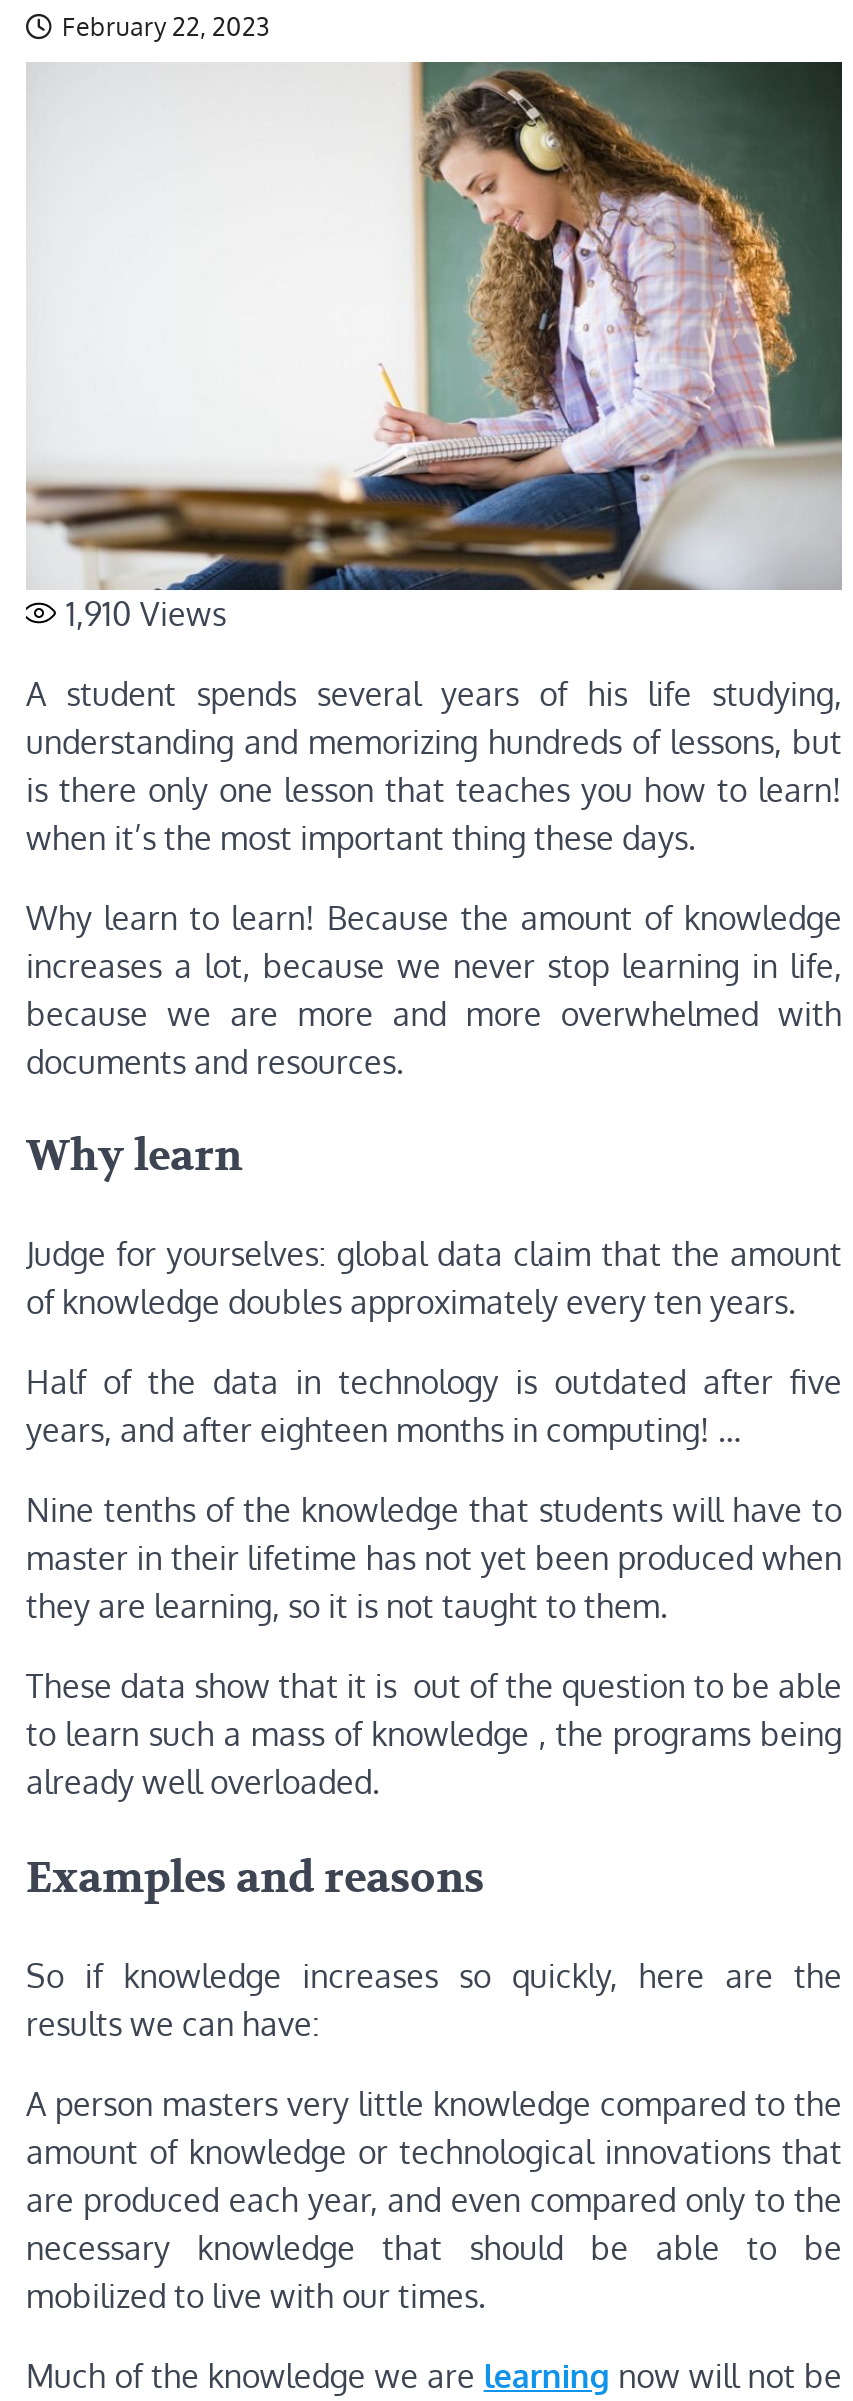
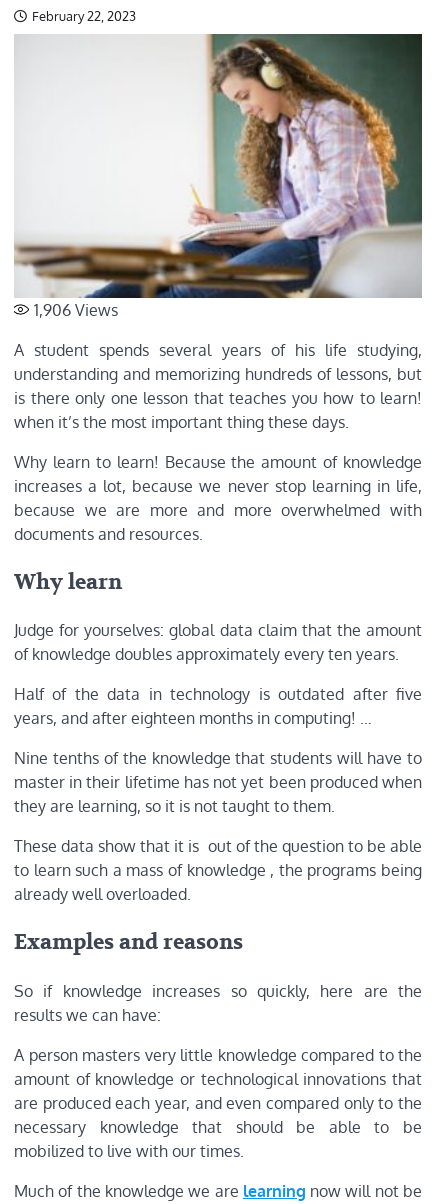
- 1,910 Views
+ 1,906 Views
